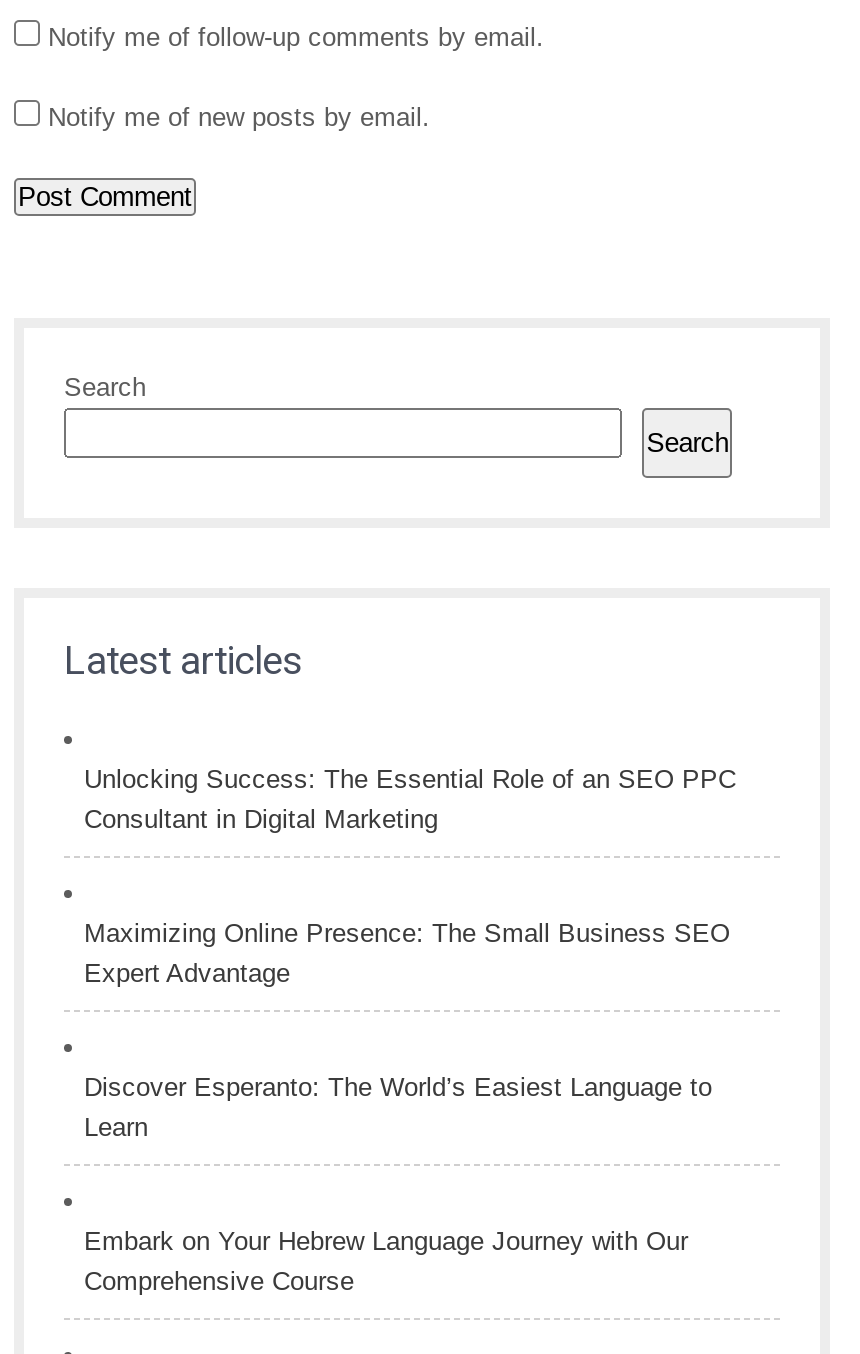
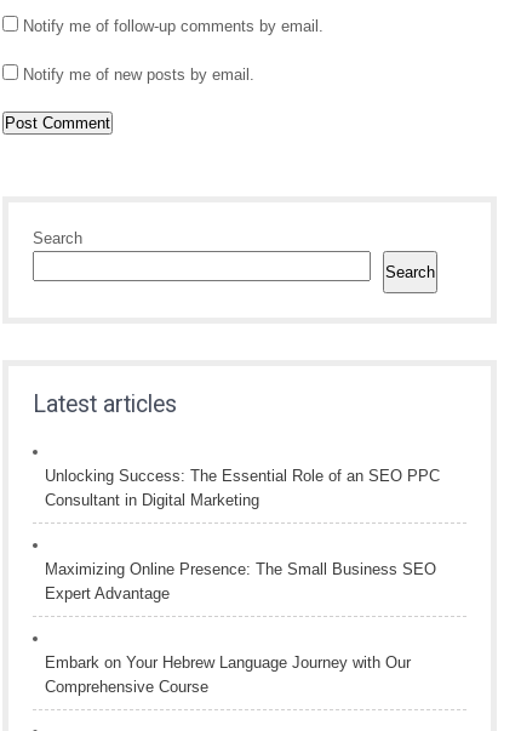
- Discover Esperanto: The World’s Easiest Language to
- Learn
